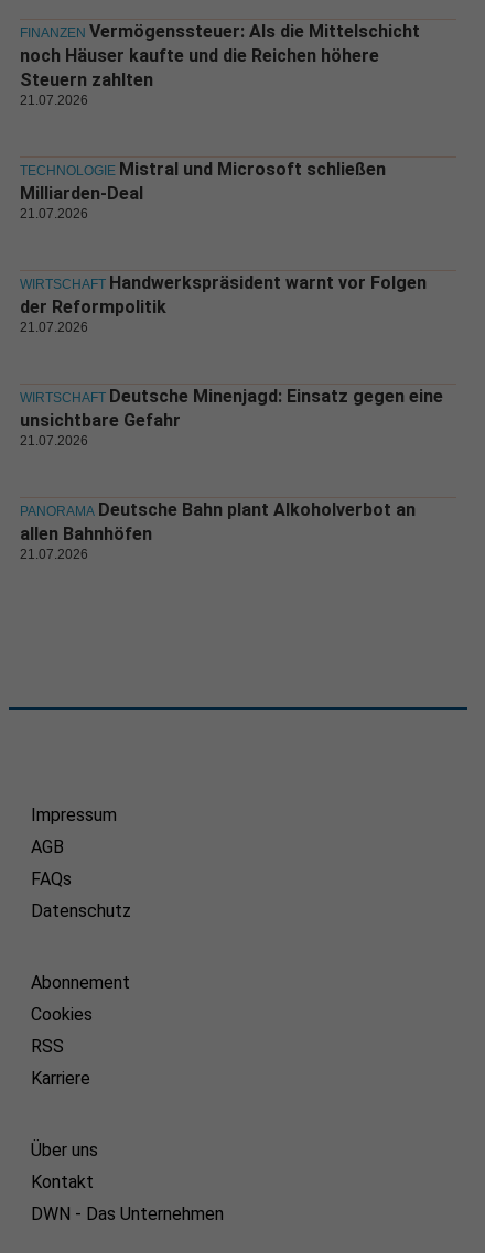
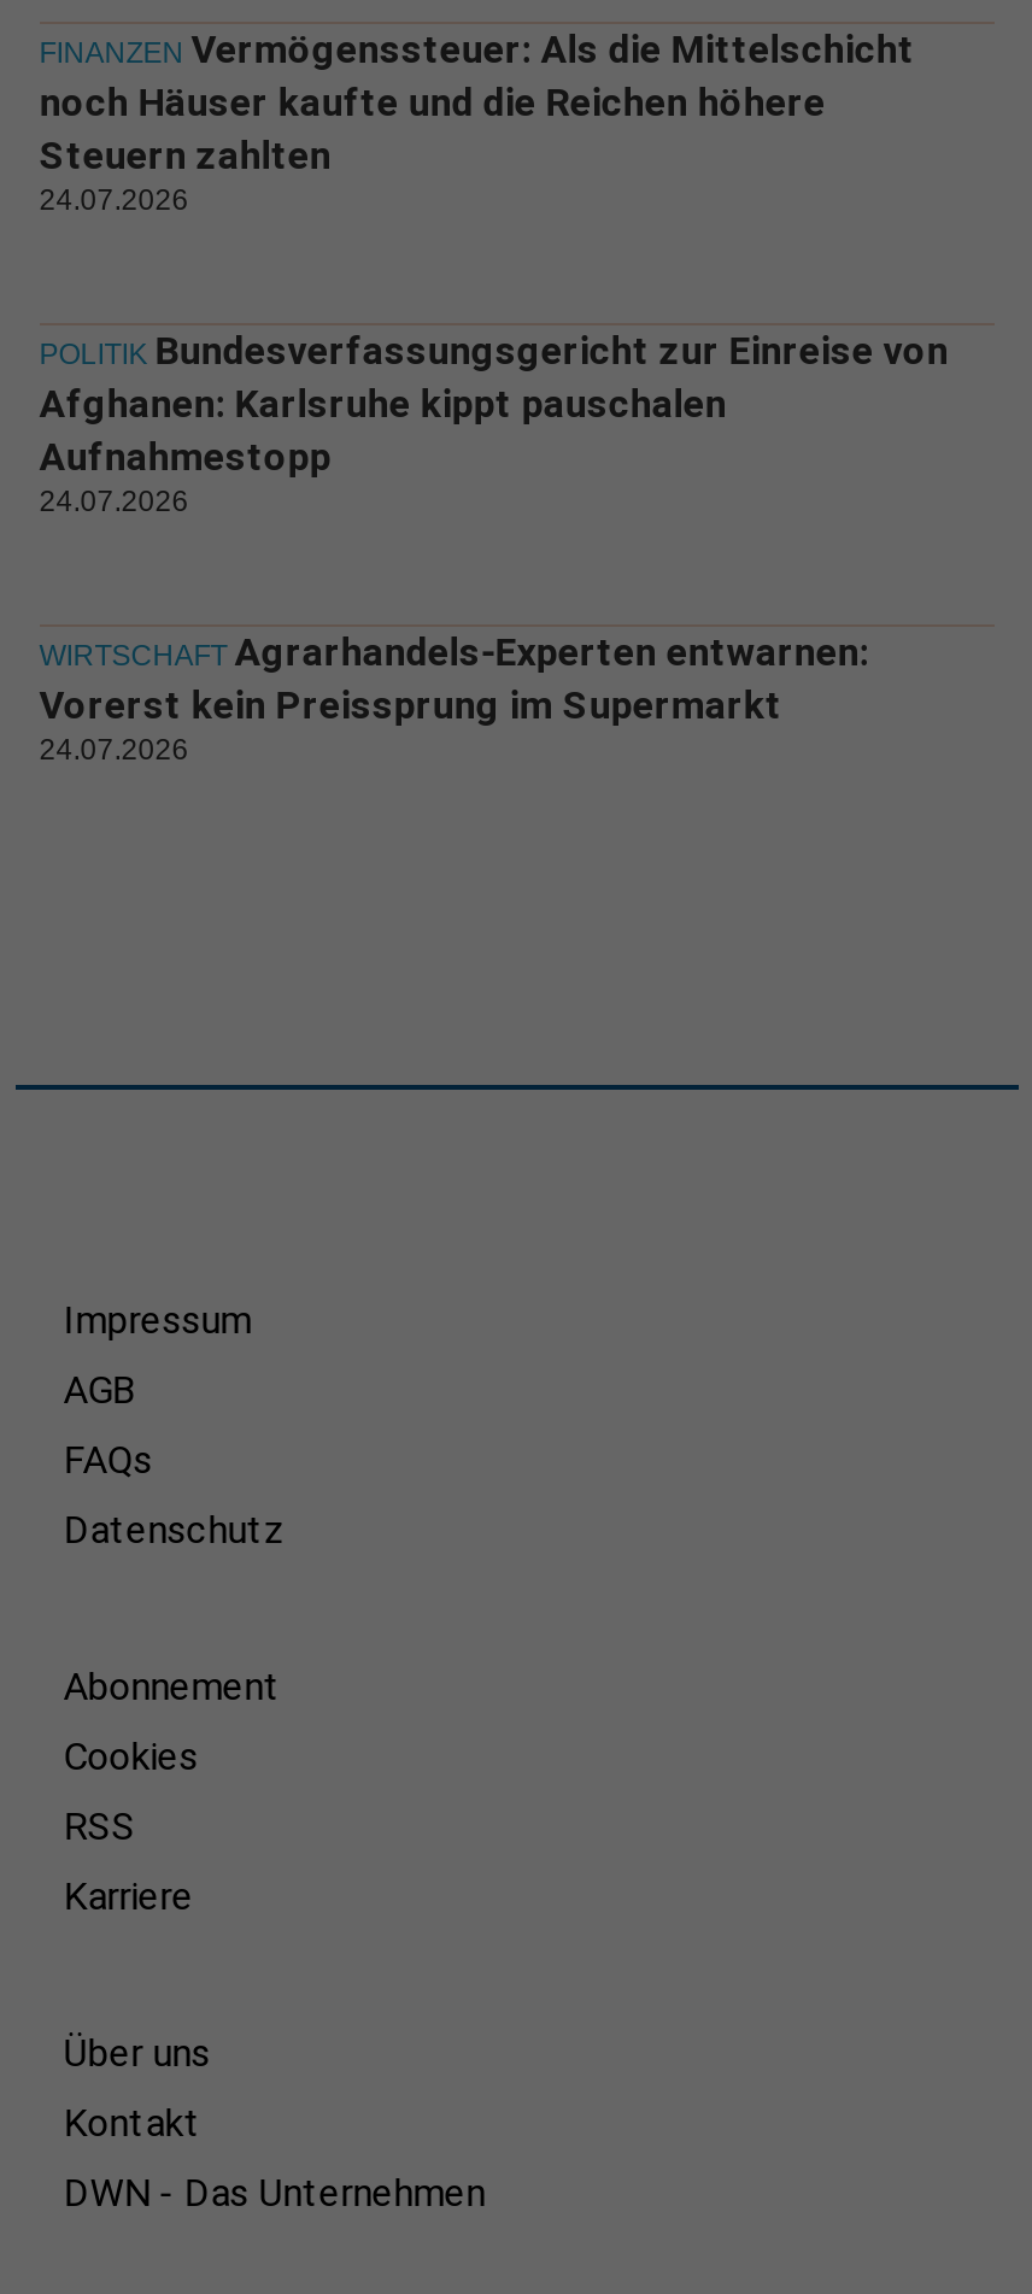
- 21.07.2026
- TECHNOLOGIE Mistral und Microsoft schließen
- Milliarden-Deal
- 21.07.2026
- WIRTSCHAFT Handwerkspräsident warnt vor Folgen
- der Reformpolitik
- 21.07.2026
- WIRTSCHAFT Deutsche Minenjagd: Einsatz gegen eine
- unsichtbare Gefahr
- 21.07.2026
- PANORAMA Deutsche Bahn plant Alkoholverbot an
- allen Bahnhöfen
- 21.07.2026
+ 24.07.2026
+ POLITIK Bundesverfassungsgericht zur Einreise von
+ Afghanen: Karlsruhe kippt pauschalen
+ Aufnahmestopp
+ 24.07.2026
+ WIRTSCHAFT Agrarhandels-Experten entwarnen:
+ Vorerst kein Preissprung im Supermarkt
+ 24.07.2026
